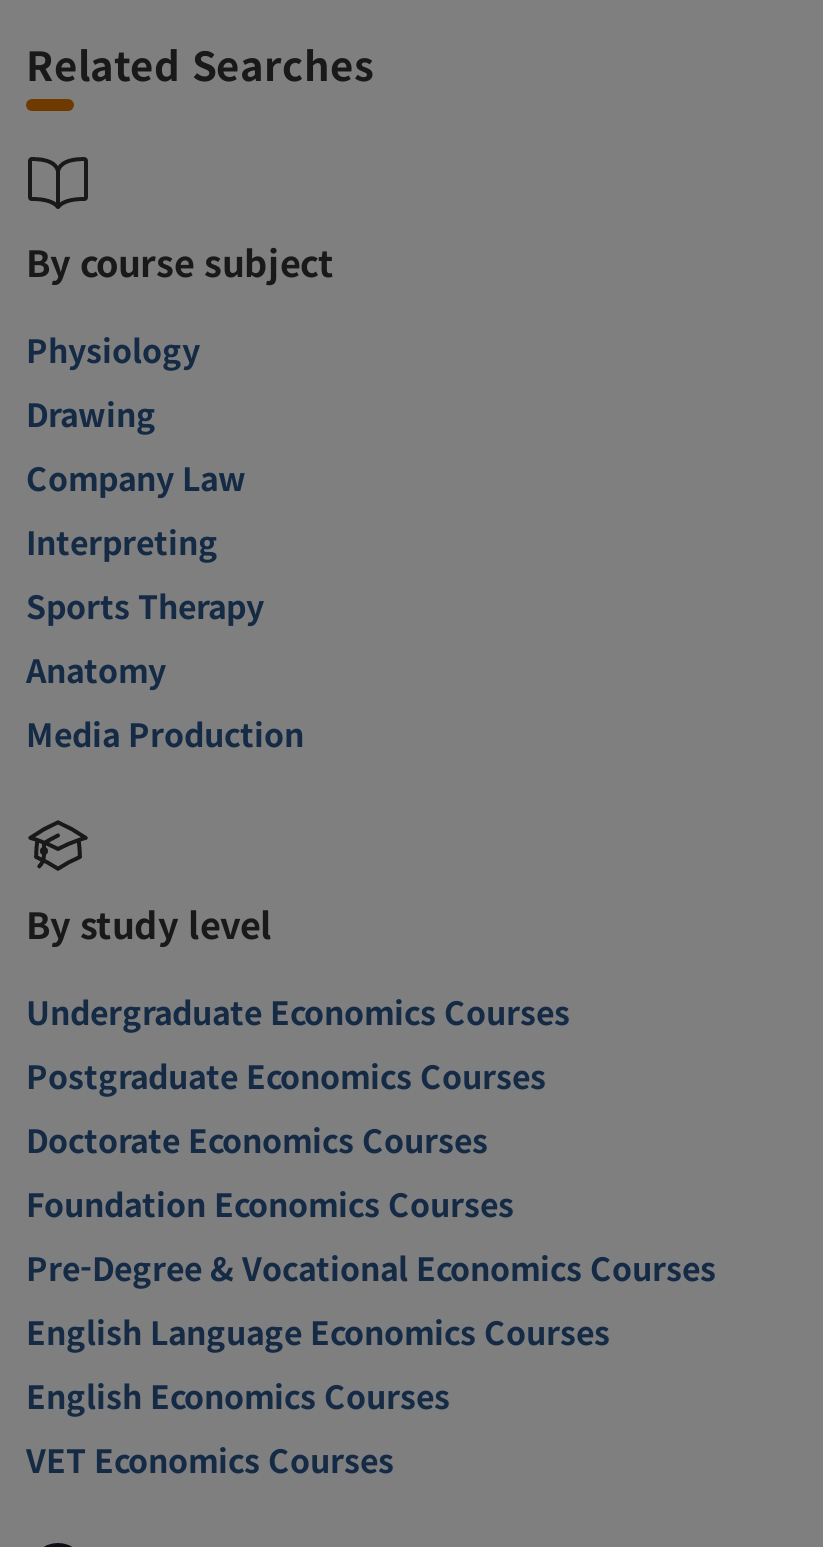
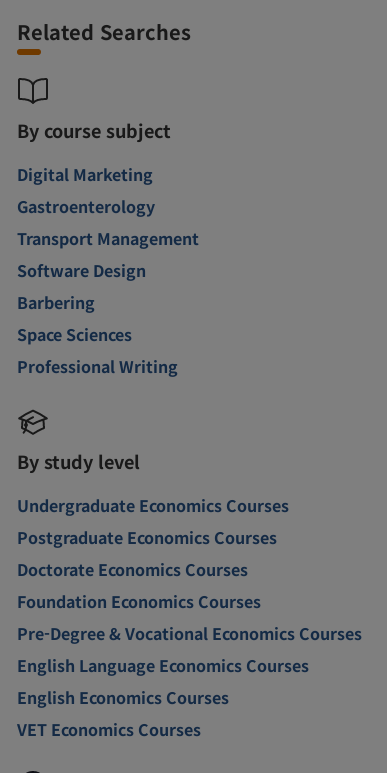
- Physiology
- Drawing
- Company Law
- Interpreting
- Sports Therapy
- Anatomy
- Media Production
+ Digital Marketing
+ Gastroenterology
+ Transport Management
+ Software Design
+ Barbering
+ Space Sciences
+ Professional Writing
